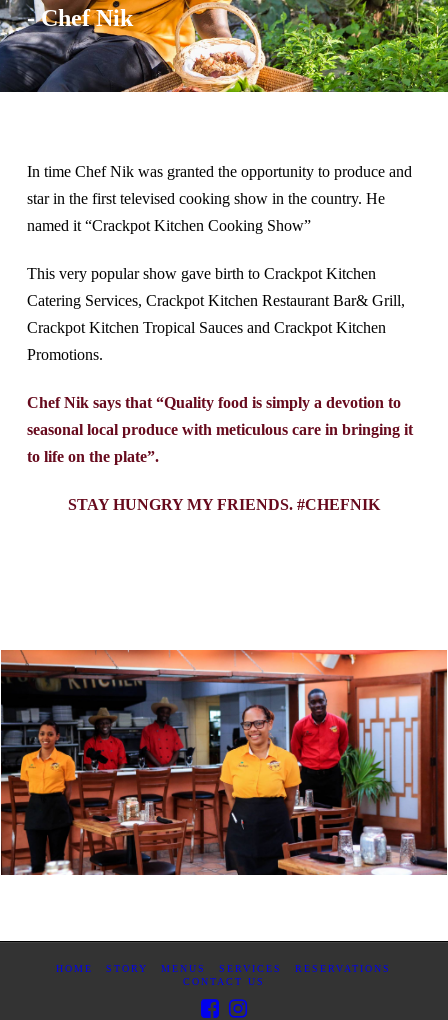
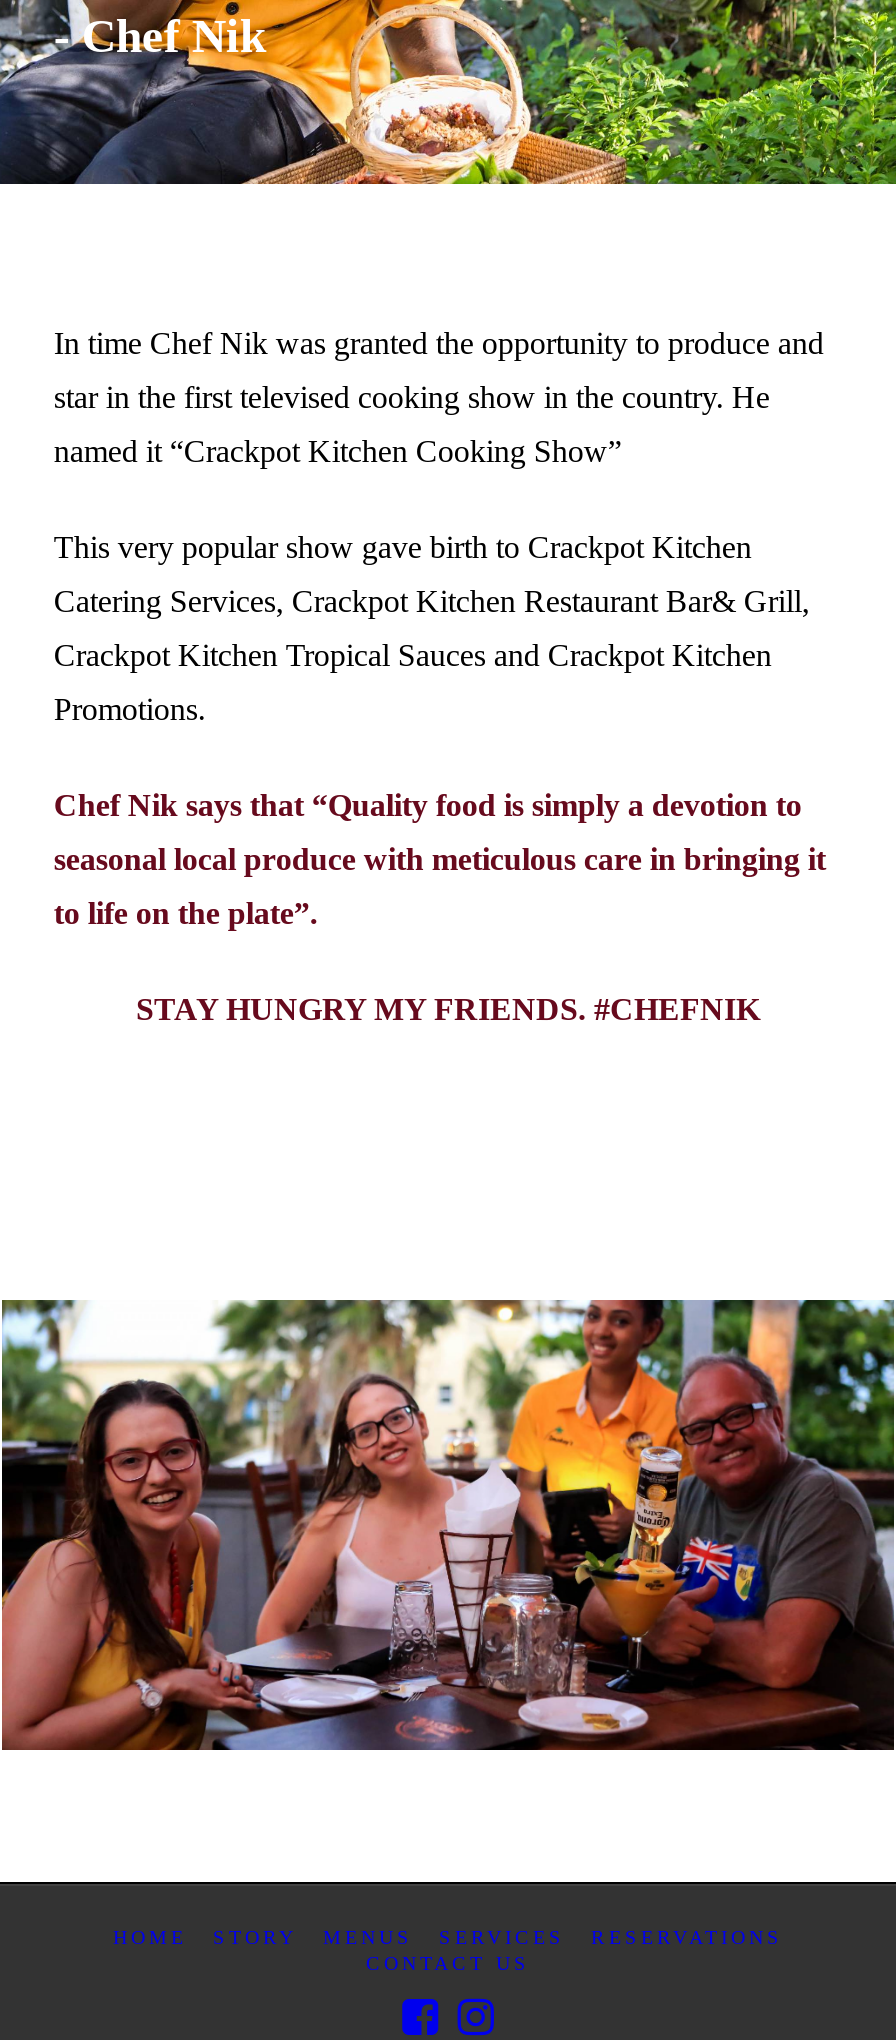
- [image]
+ [image]
